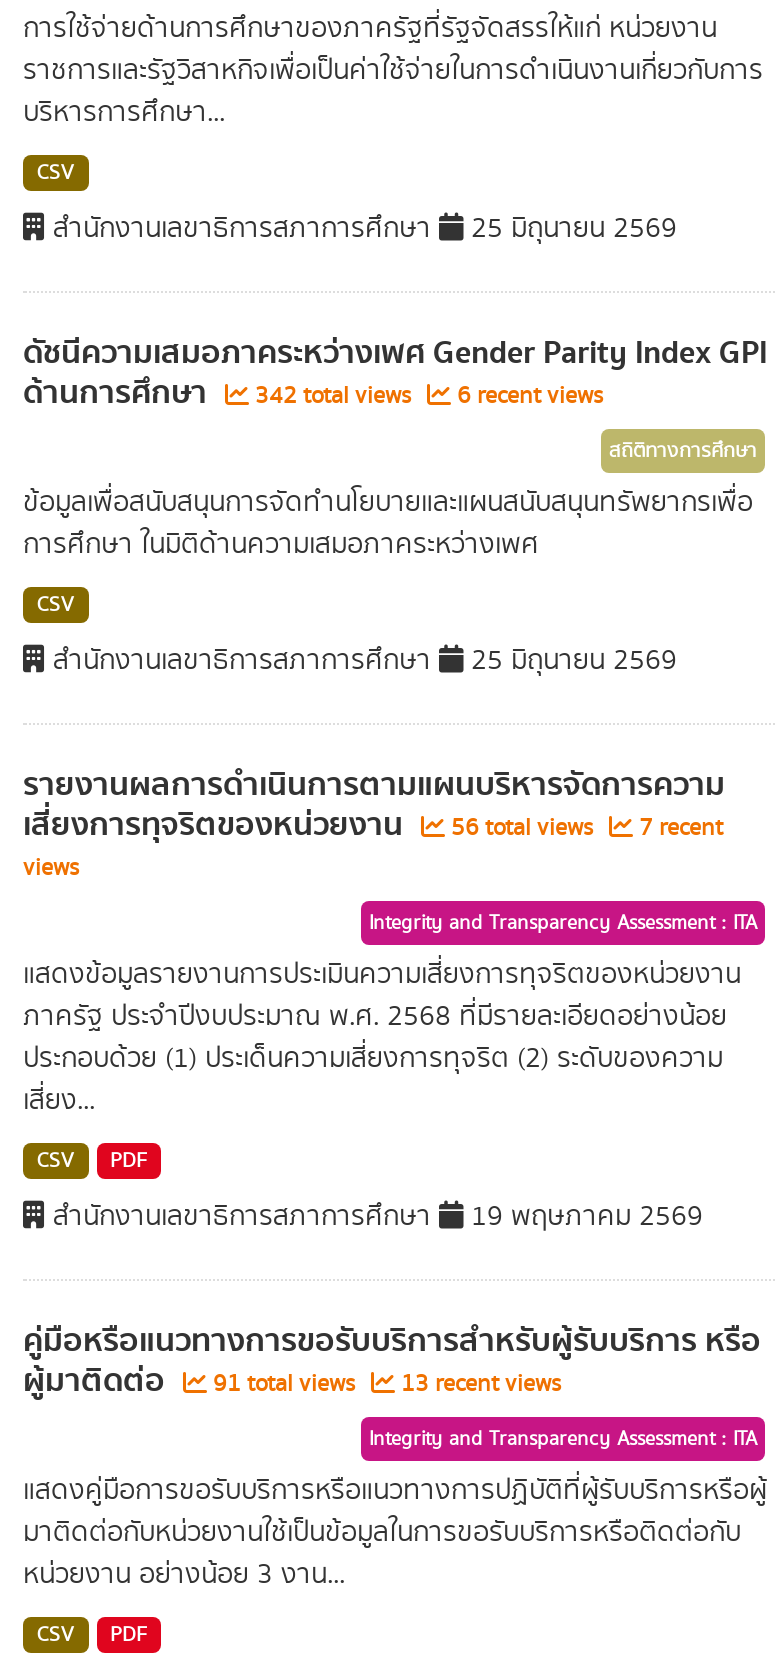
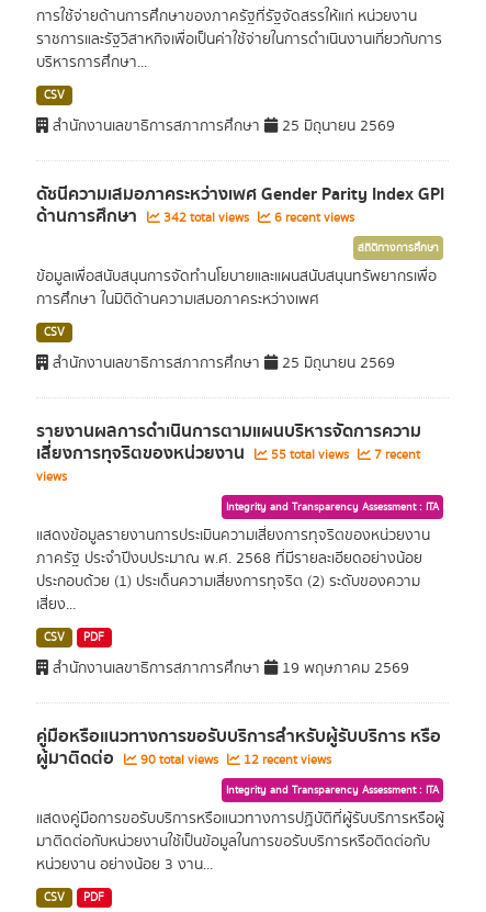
- เสี่ยงการทุจริตของหน่วยงาน 56 total views 7 recent
+ เสี่ยงการทุจริตของหน่วยงาน 55 total views 7 recent

- 91 total views
+ 90 total views

- 13 recent views
+ 12 recent views
